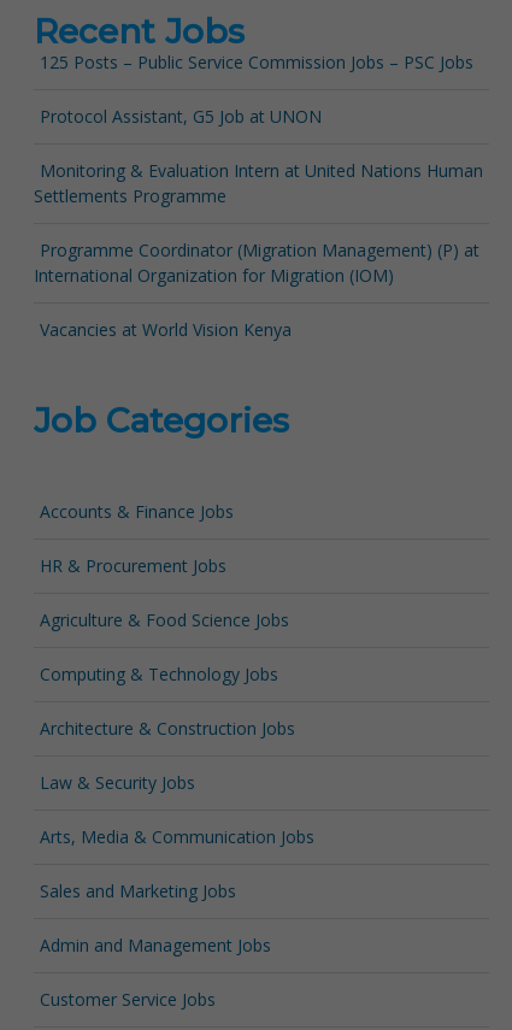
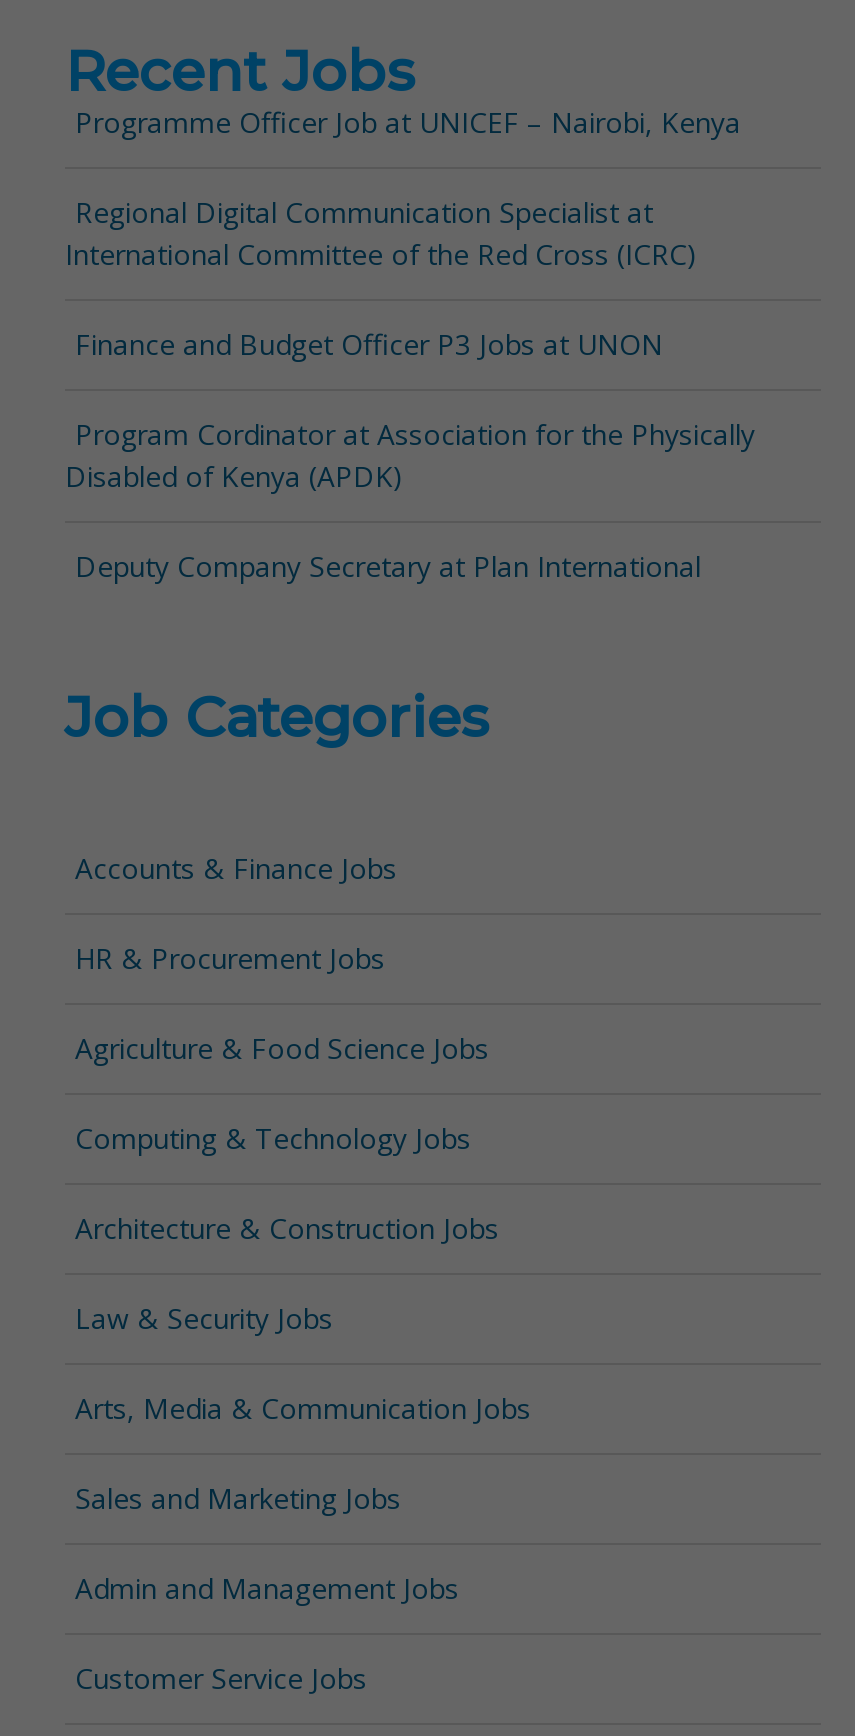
- 125 Posts – Public Service Commission Jobs – PSC Jobs
+ Programme Officer Job at UNICEF – Nairobi, Kenya

- Protocol Assistant, G5 Job at UNON
+ Regional Digital Communication Specialist at
+ International Committee of the Red Cross (ICRC)

- Monitoring & Evaluation Intern at United Nations Human
- Settlements Programme
+ Finance and Budget Officer P3 Jobs at UNON

- Programme Coordinator (Migration Management) (P) at
- International Organization for Migration (IOM)
+ Program Cordinator at Association for the Physically
+ Disabled of Kenya (APDK)

- Vacancies at World Vision Kenya
+ Deputy Company Secretary at Plan International
